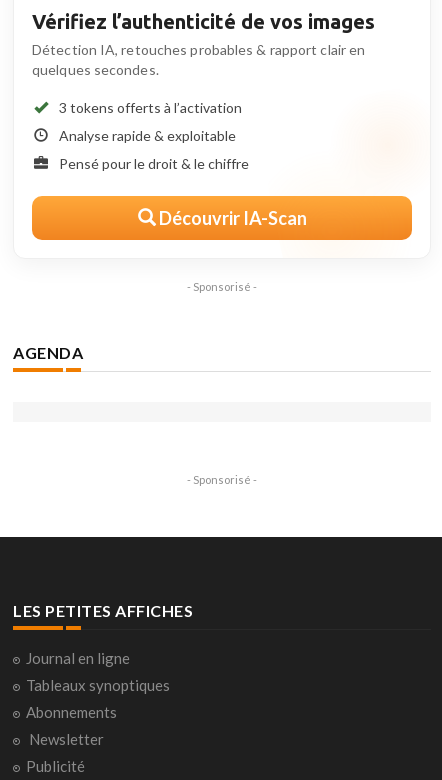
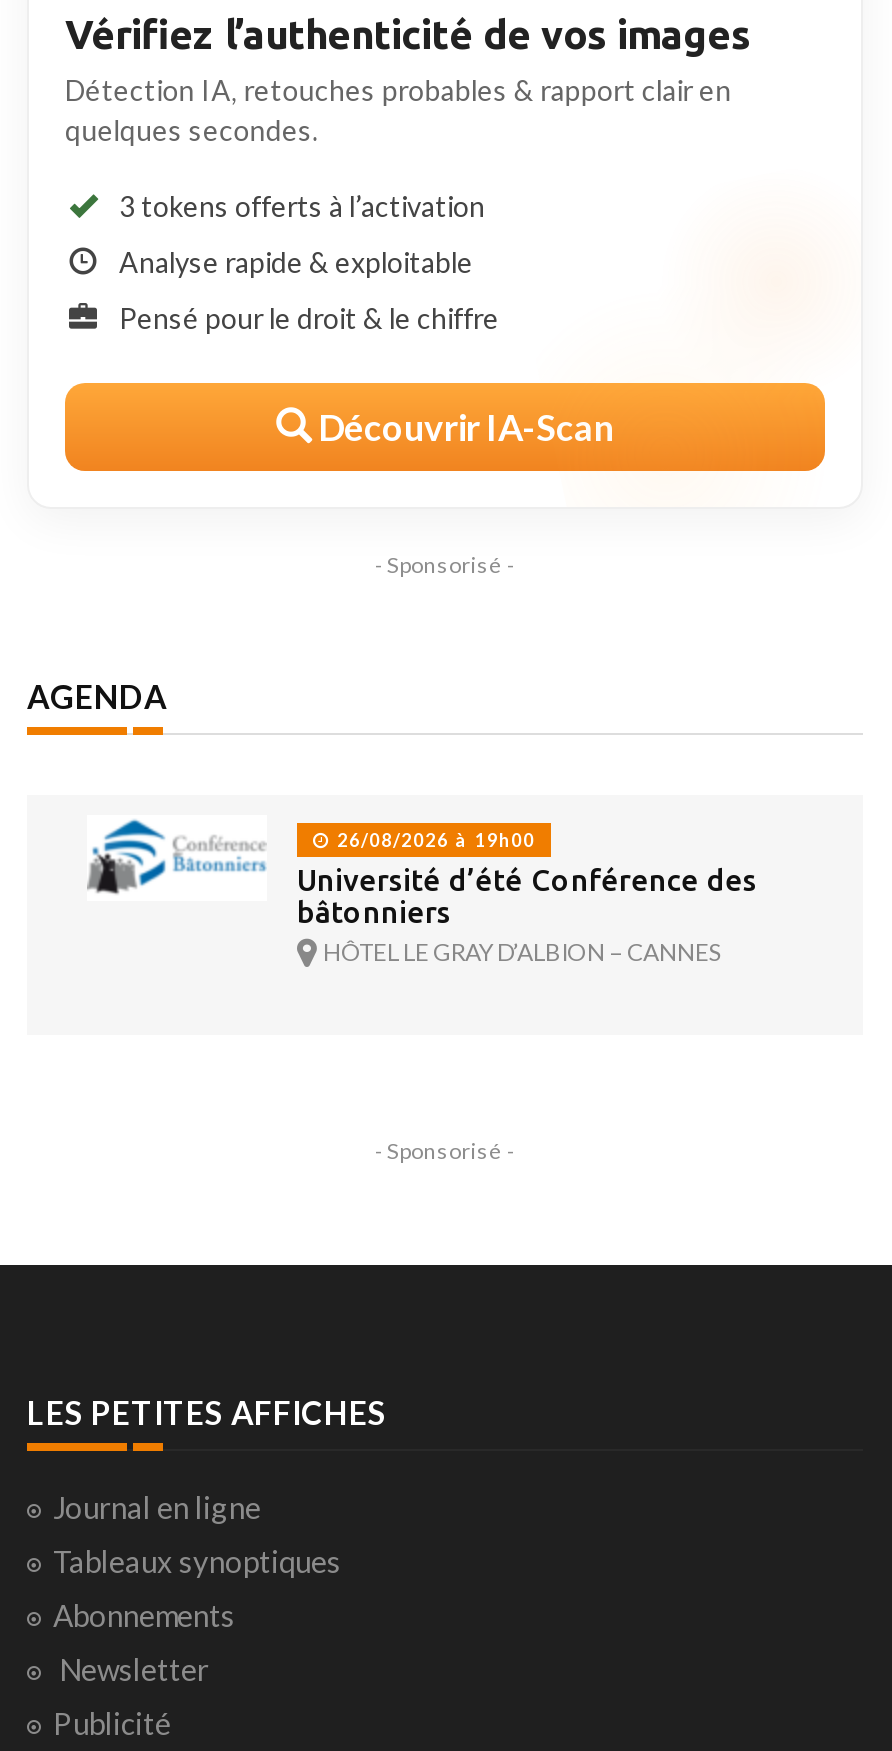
+ [image]
+ 26/08/2026 à 19h00
+ Université d’été Conférence des
+ bâtonniers
+ HÔTEL LE GRAY D’ALBION – CANNES
